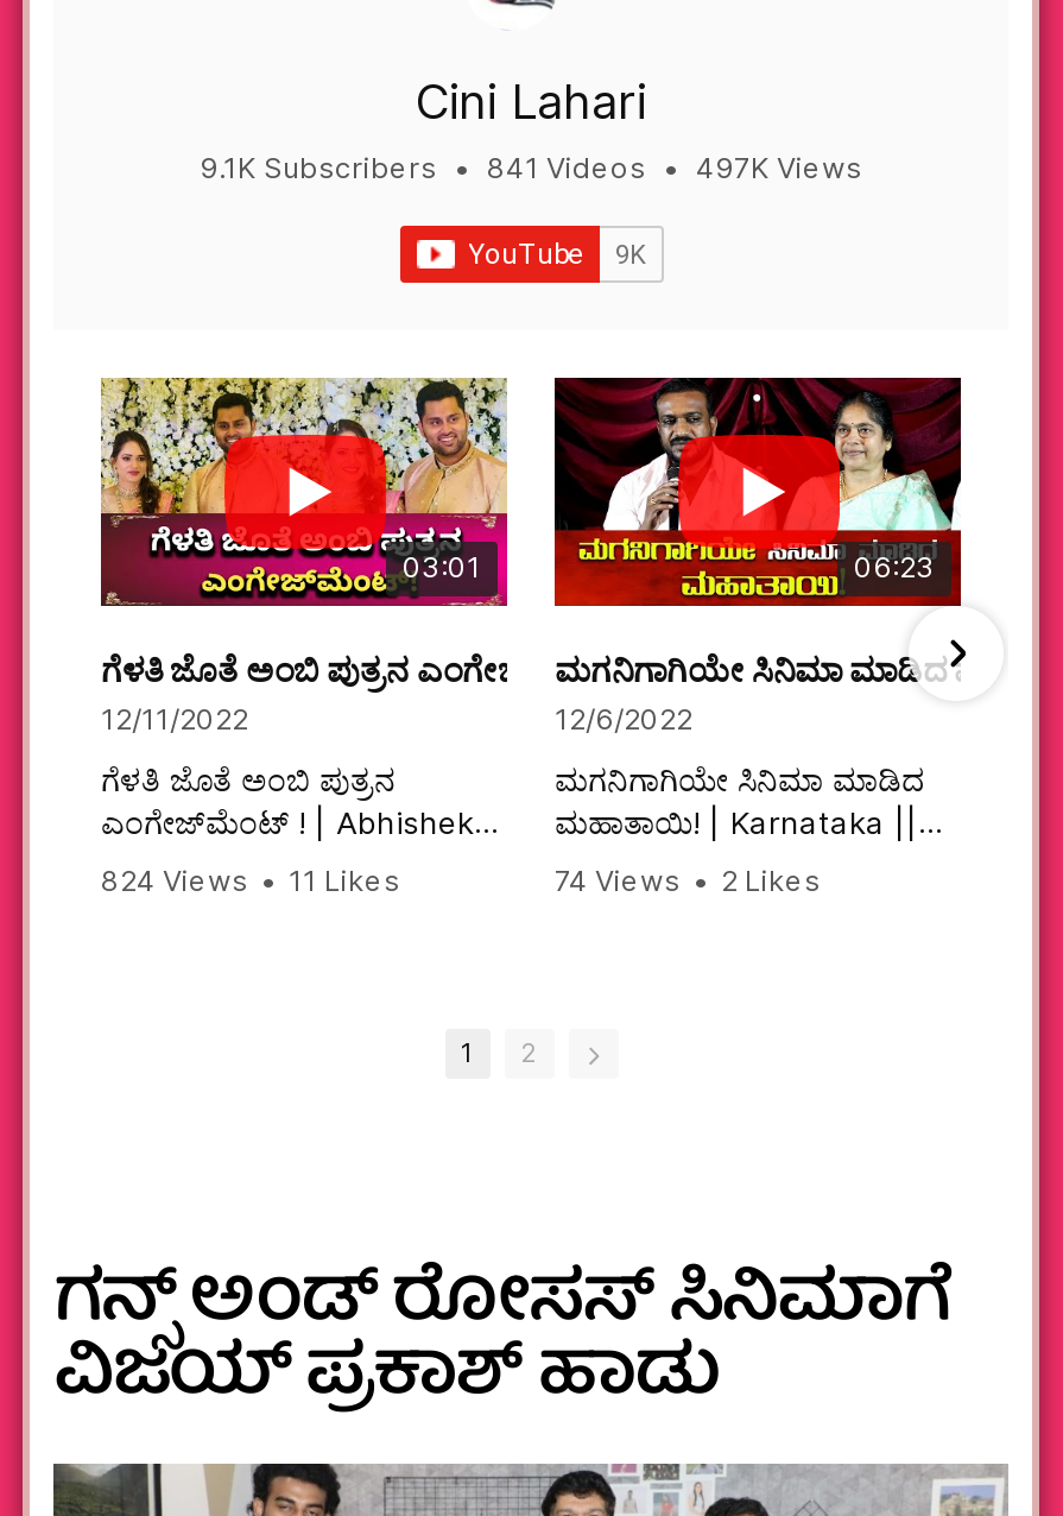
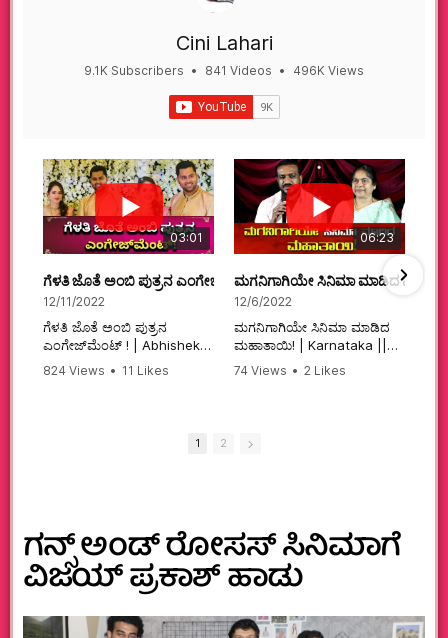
- 9.1K Subscribers • 841 Videos • 497K Views
+ 9.1K Subscribers • 841 Videos • 496K Views
